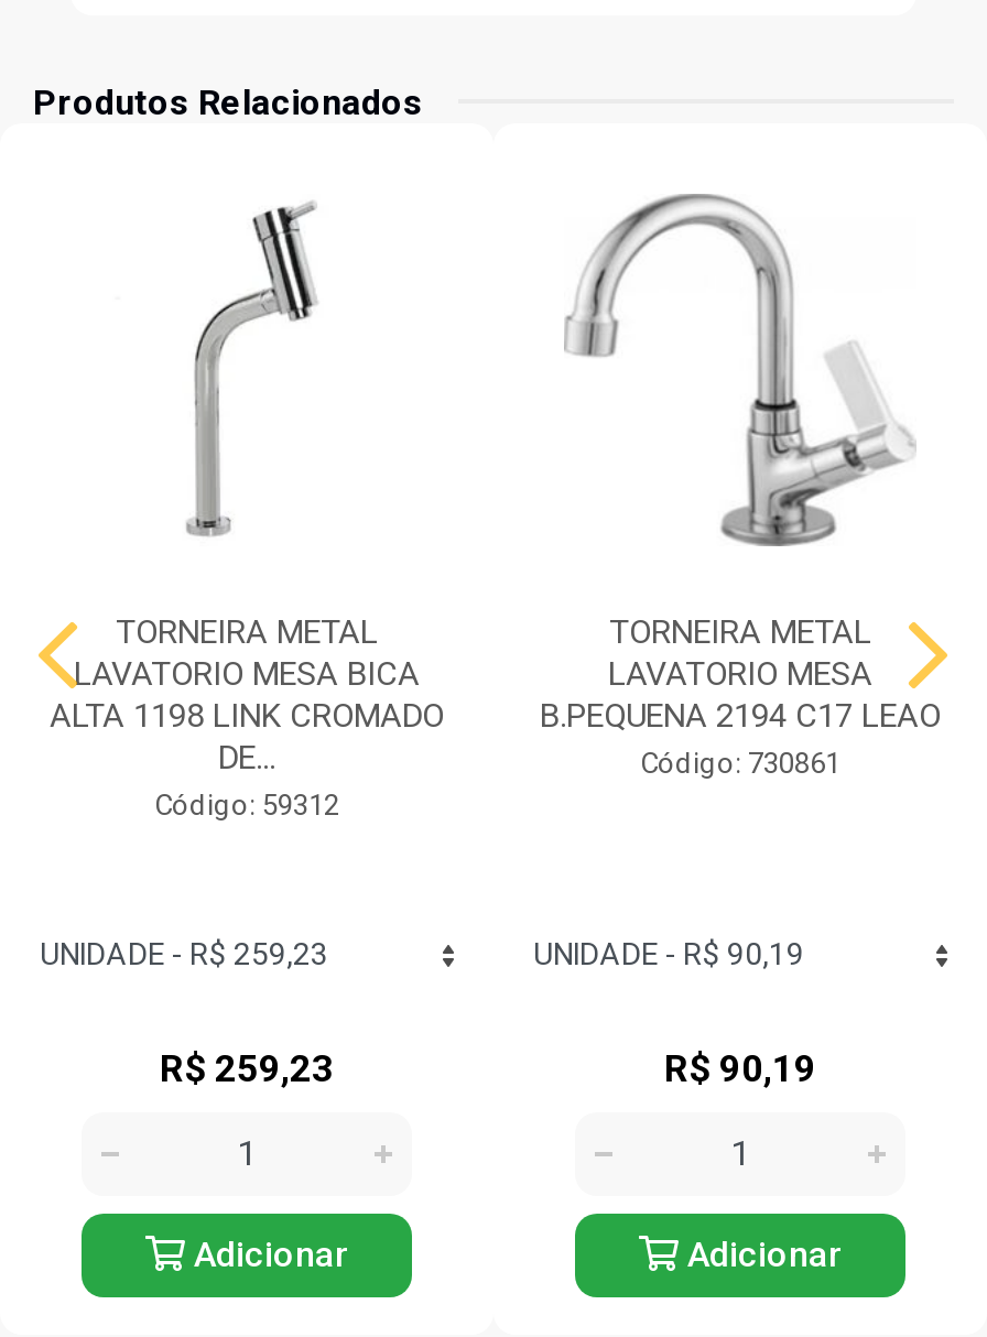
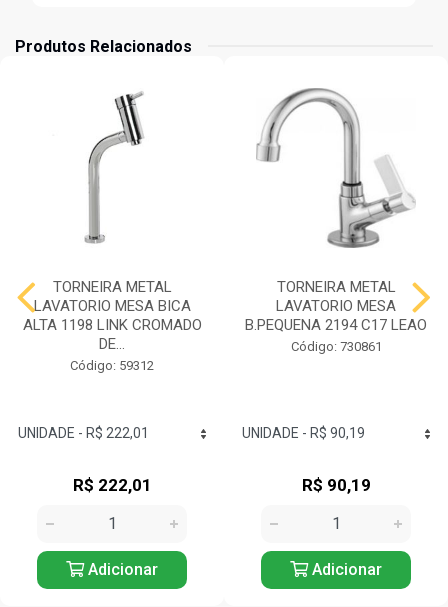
- R$ 259,23
+ R$ 222,01
